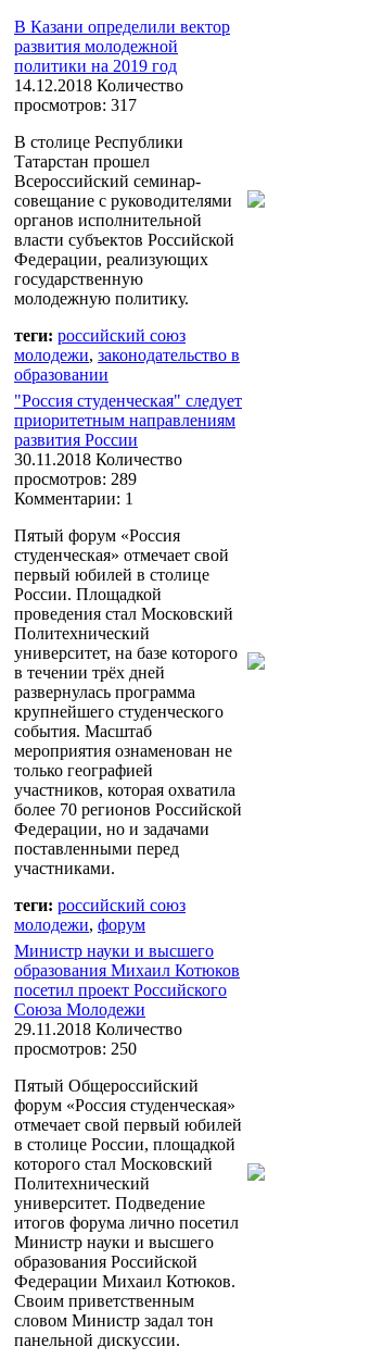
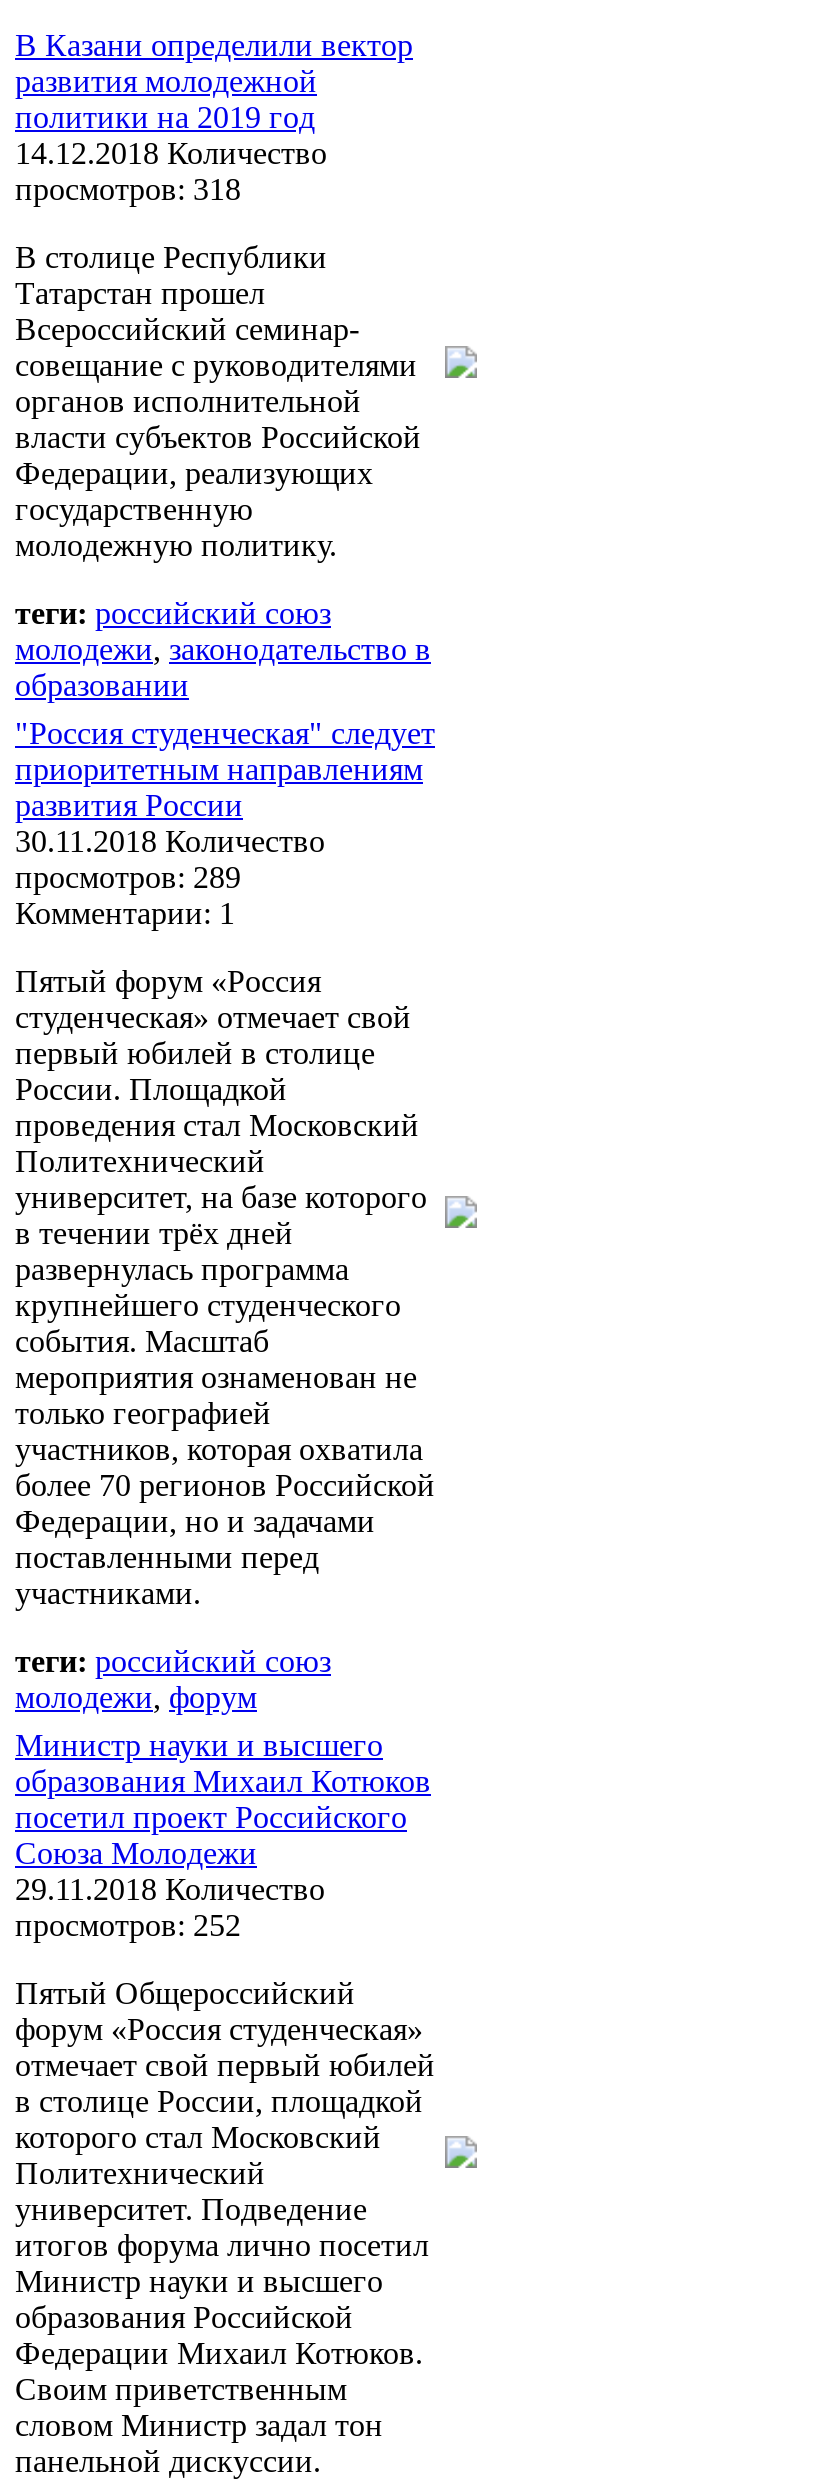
- просмотров: 317
+ просмотров: 318

- просмотров: 250
+ просмотров: 252
